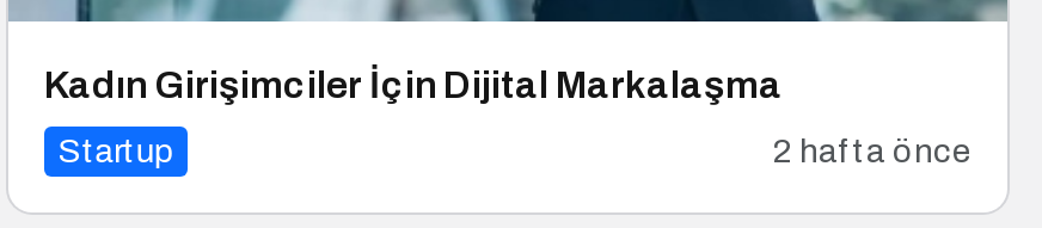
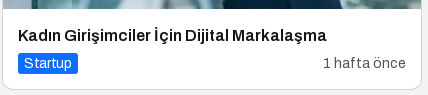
- 2 hafta önce
+ 1 hafta önce
